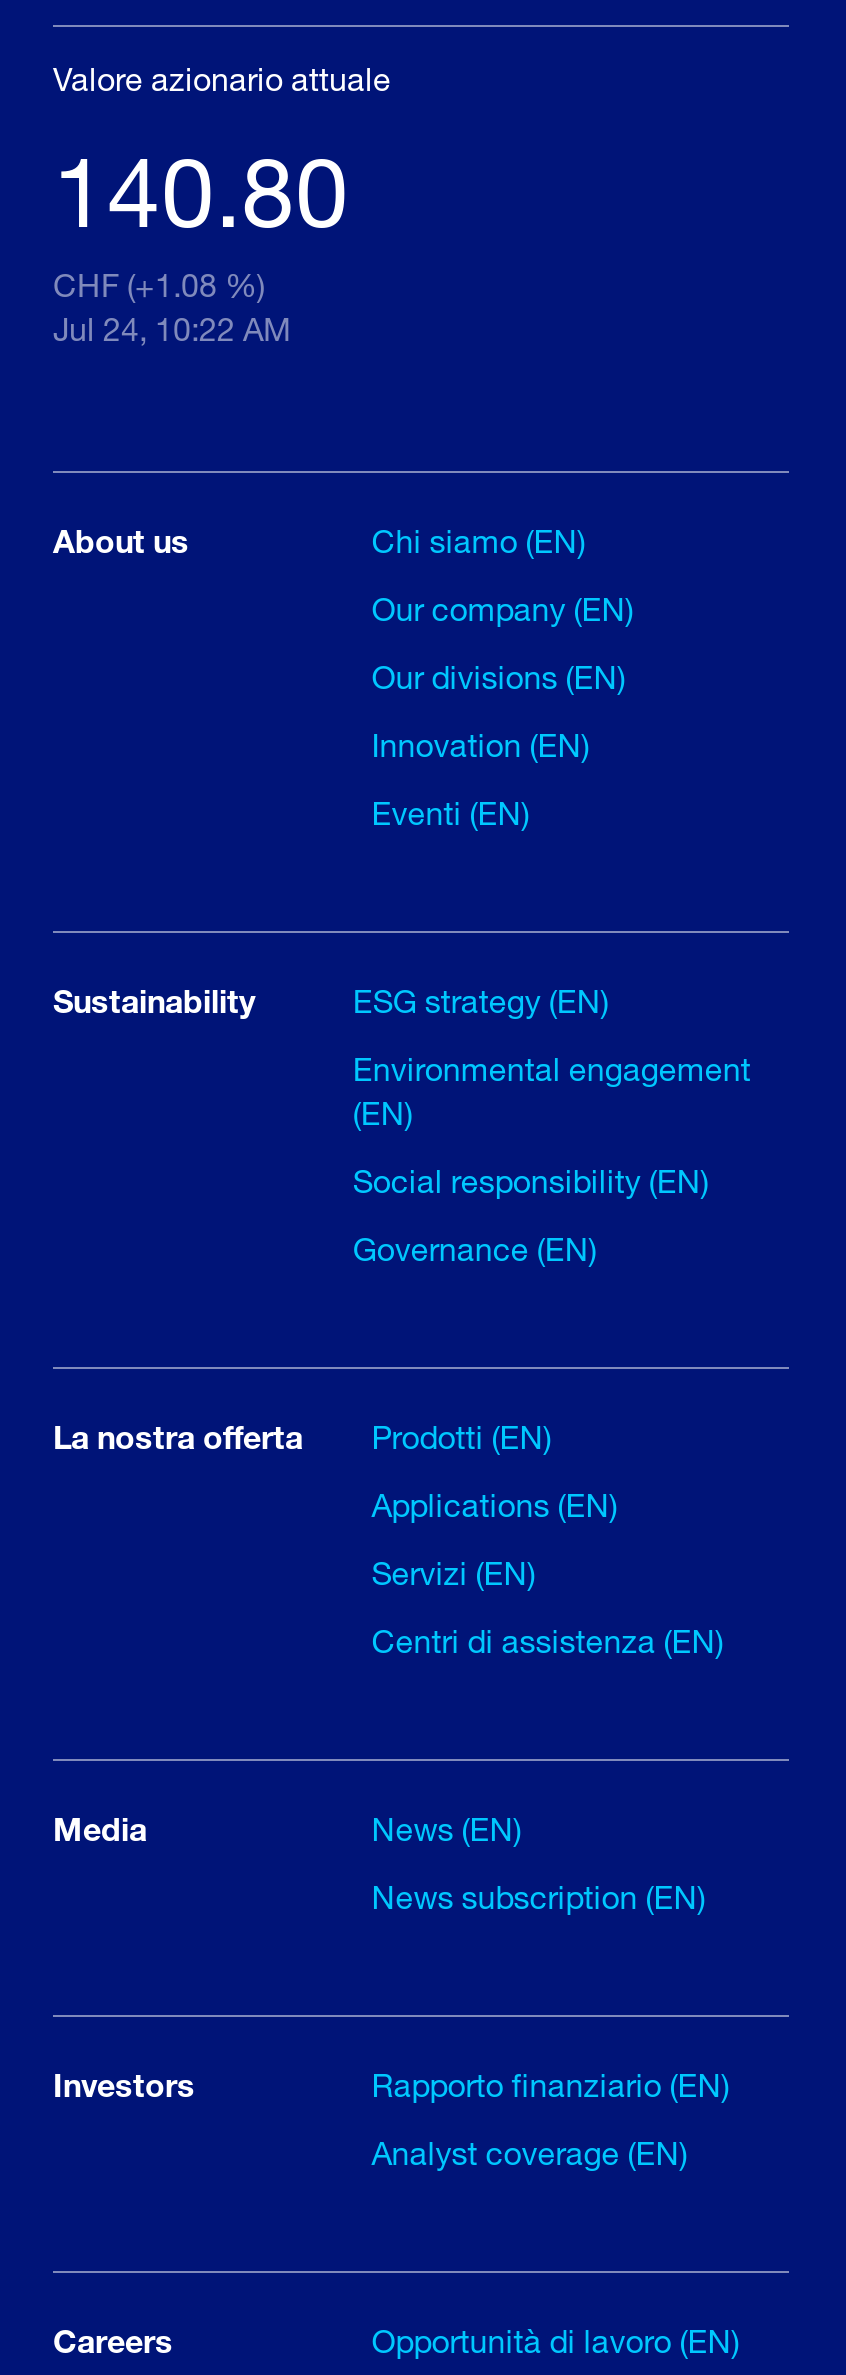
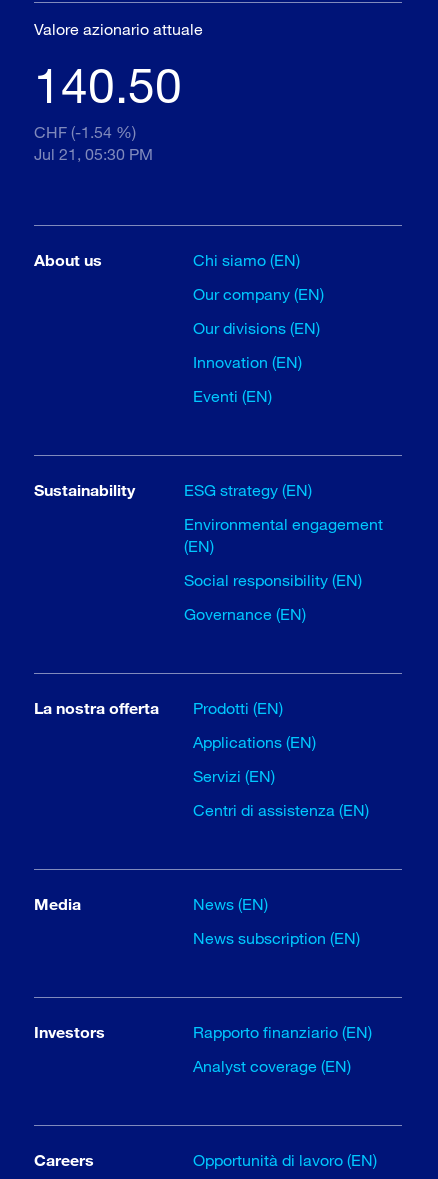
- 140.80
+ 140.50

- CHF (+1.08 %)
+ CHF (-1.54 %)

- Jul 24, 10:22 AM
+ Jul 21, 05:30 PM
